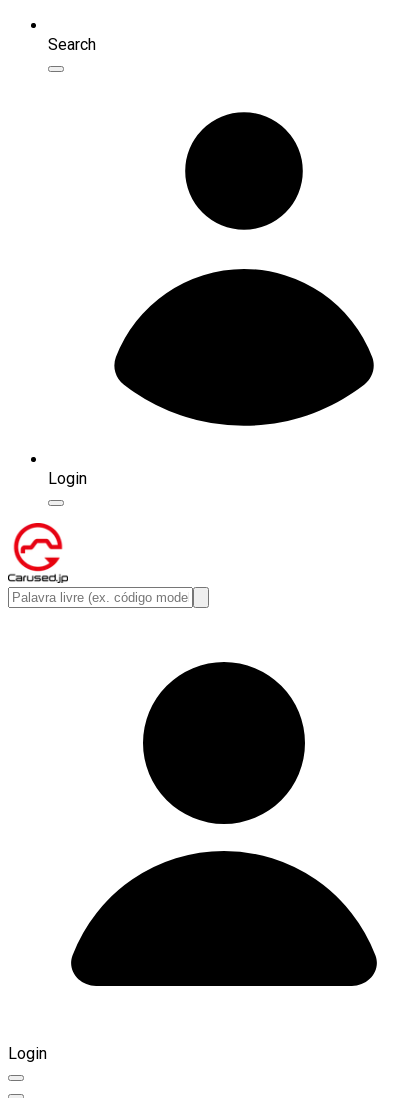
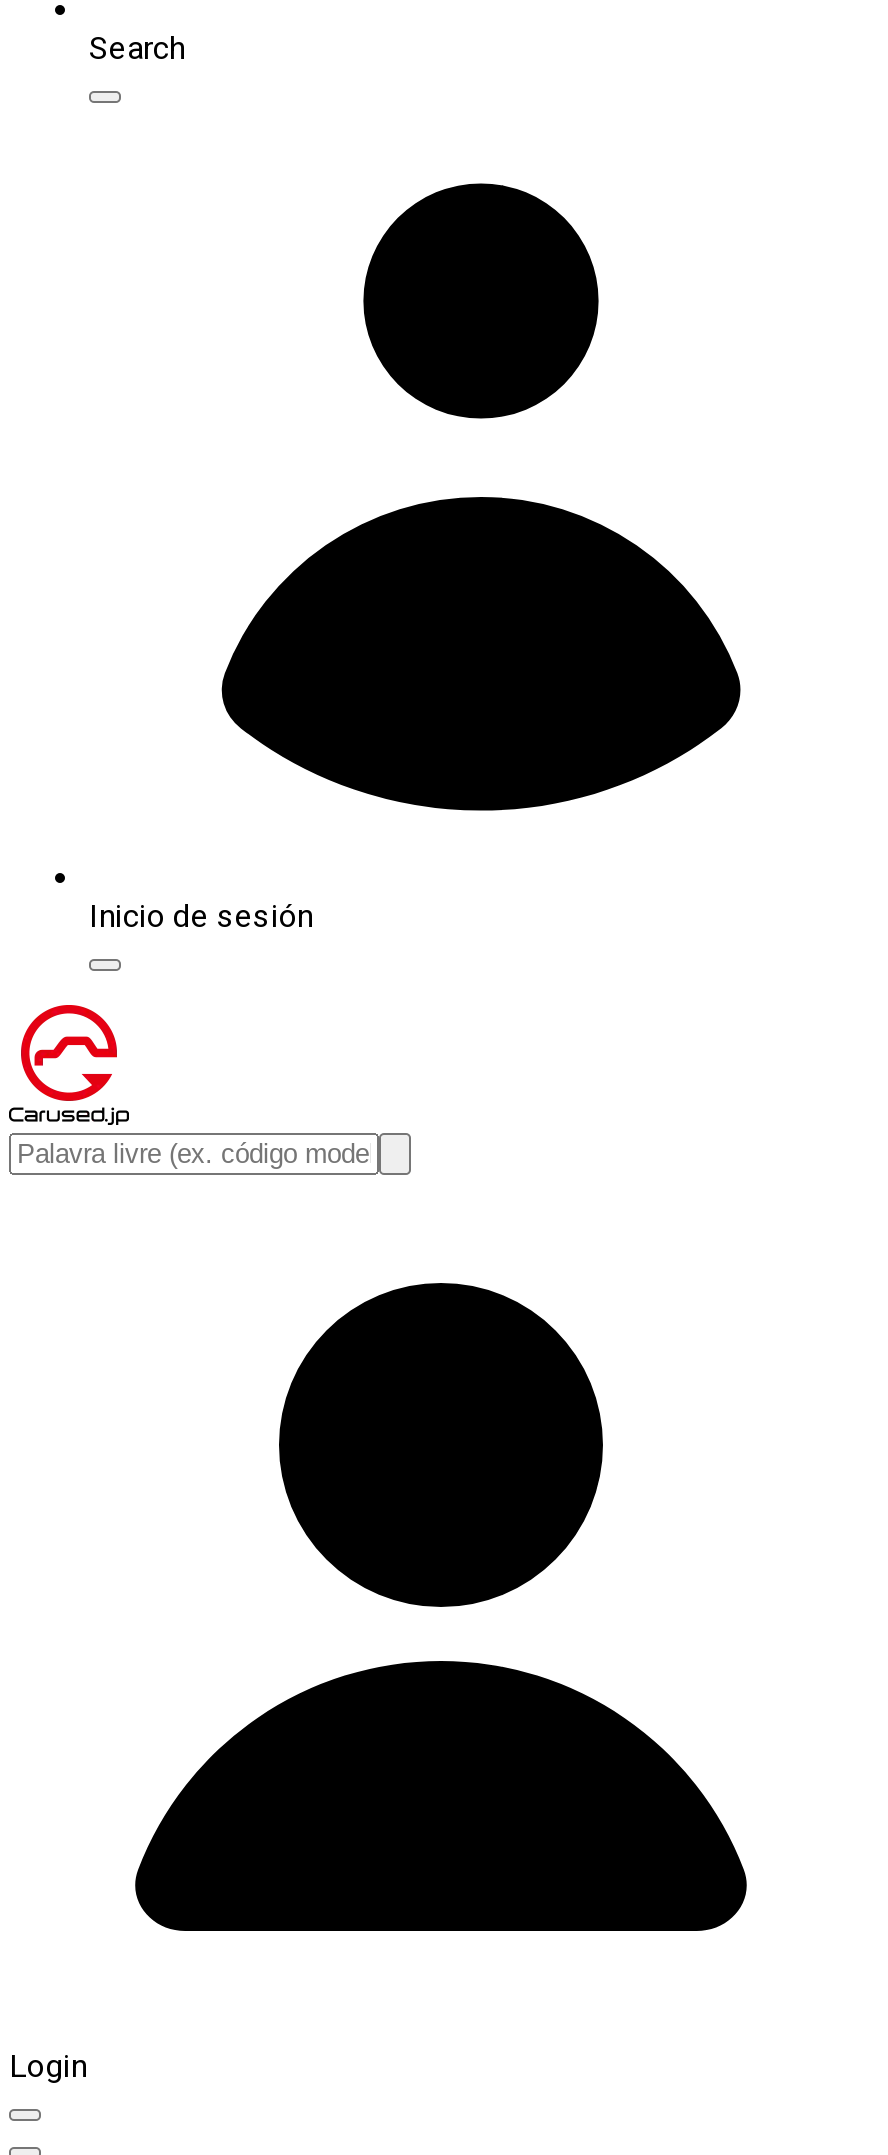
- Login
+ Inicio de sesión
